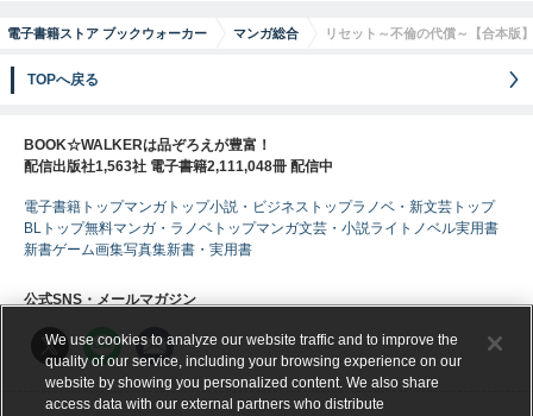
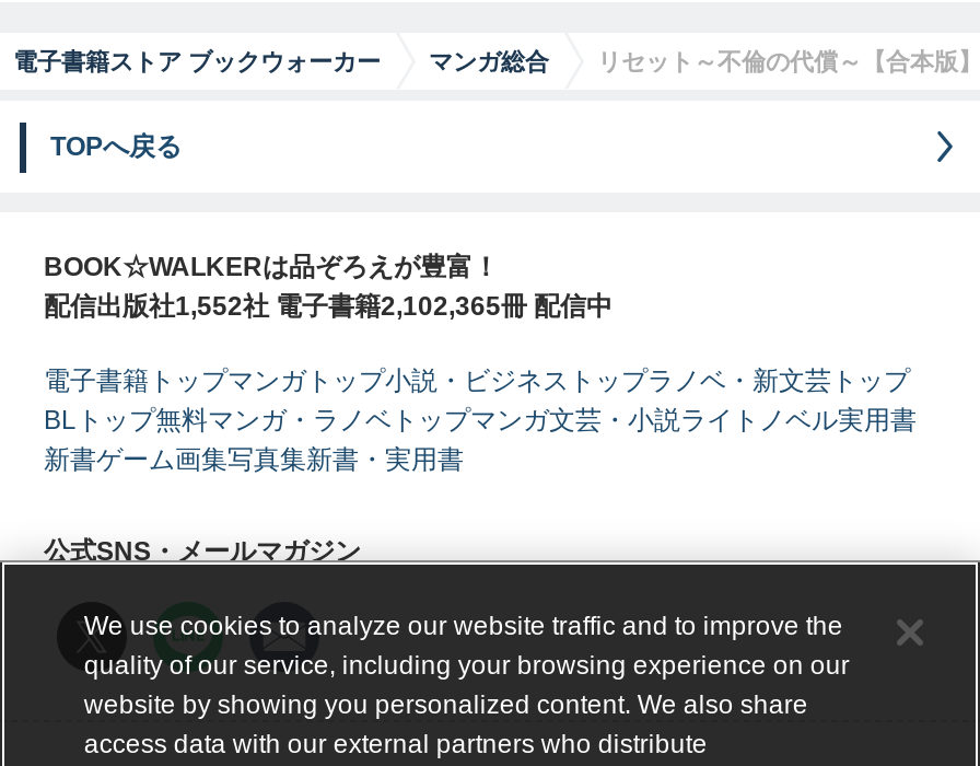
- 配信出版社1,563社 電子書籍2,111,048冊 配信中
+ 配信出版社1,552社 電子書籍2,102,365冊 配信中
